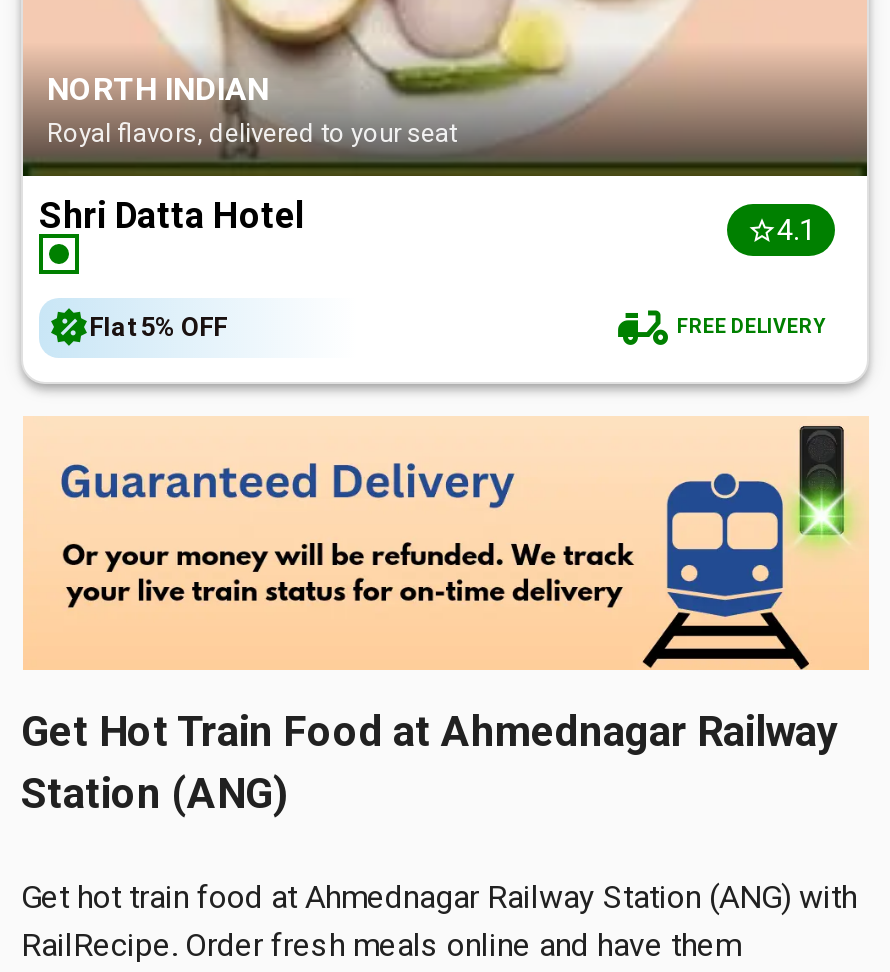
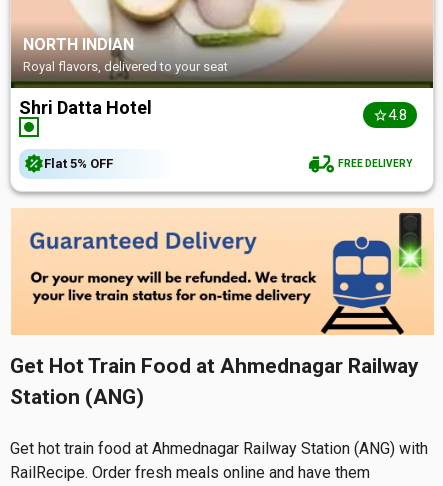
- 4.1
+ 4.8
